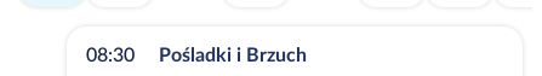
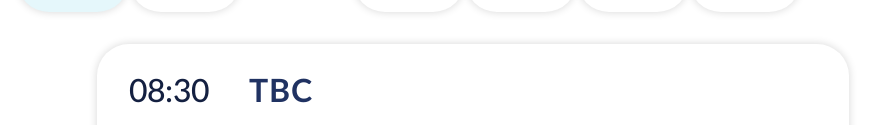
- Pośladki i Brzuch
+ TBC
